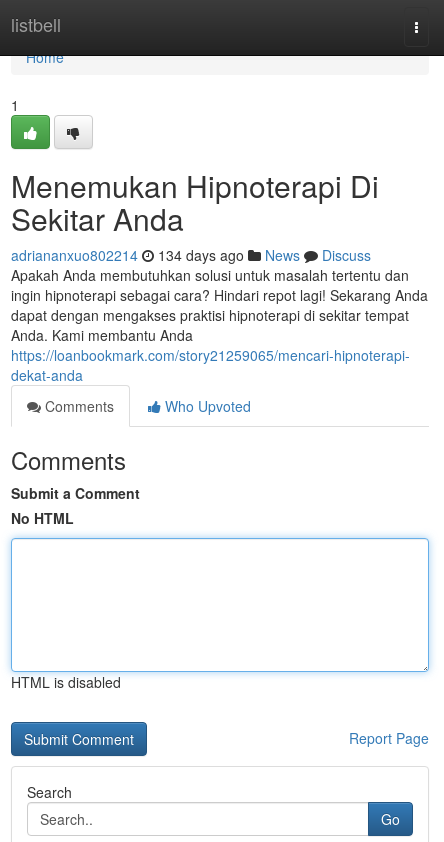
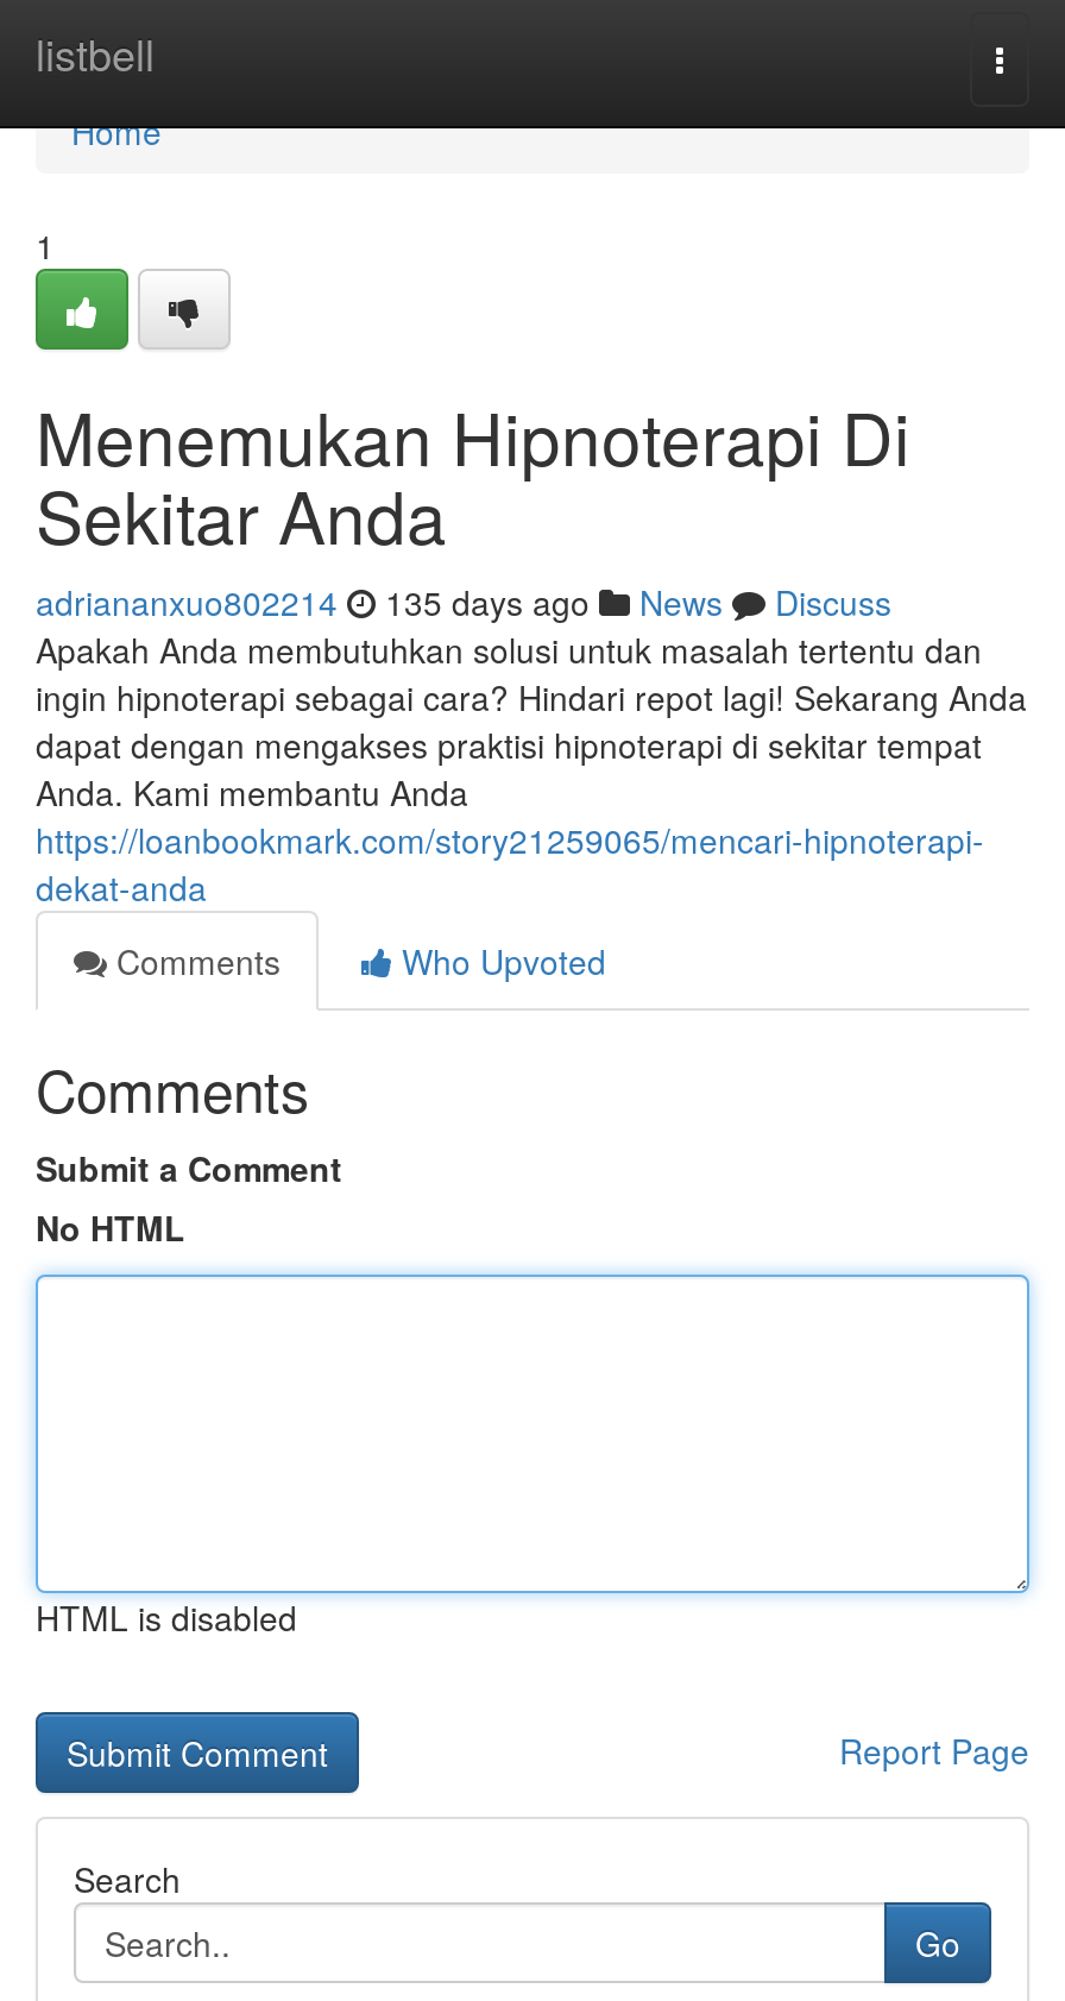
- adriananxuo802214 134 days ago News Discuss
+ adriananxuo802214 135 days ago News Discuss
